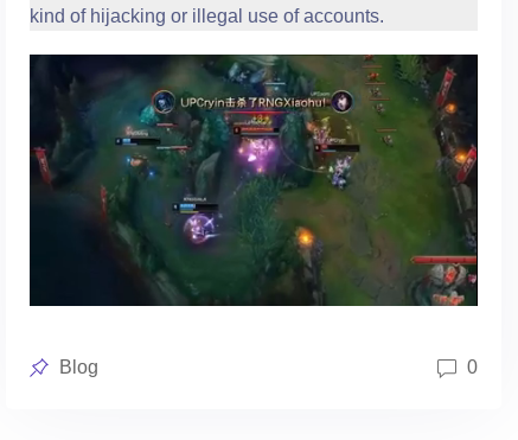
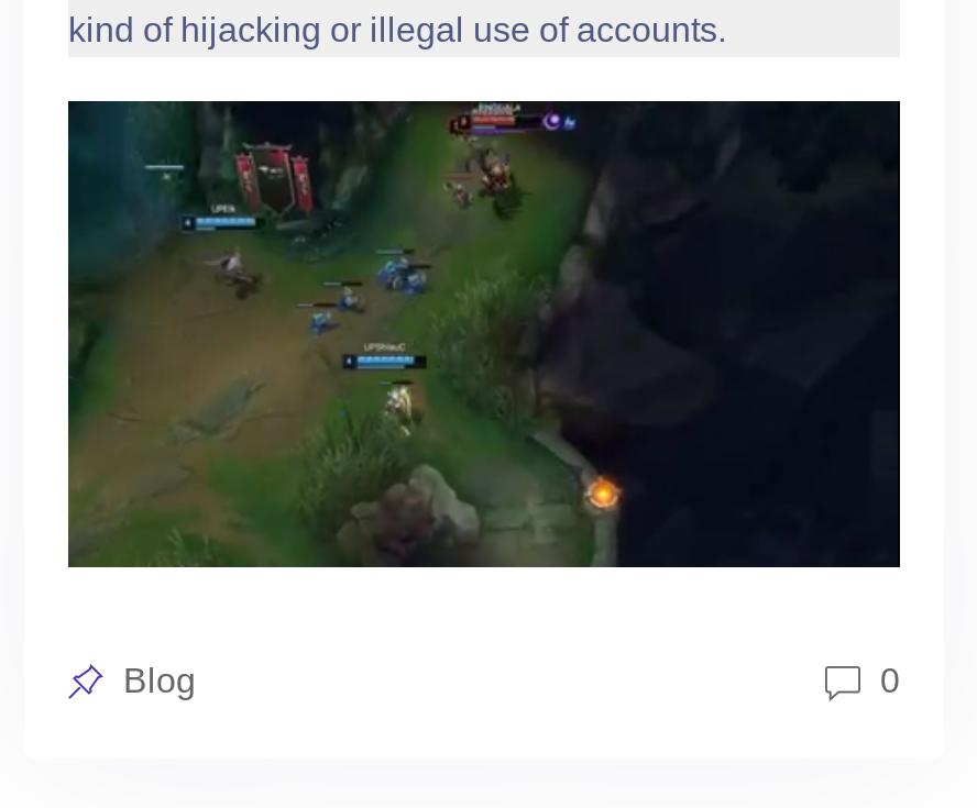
- [image]
+ [image]
